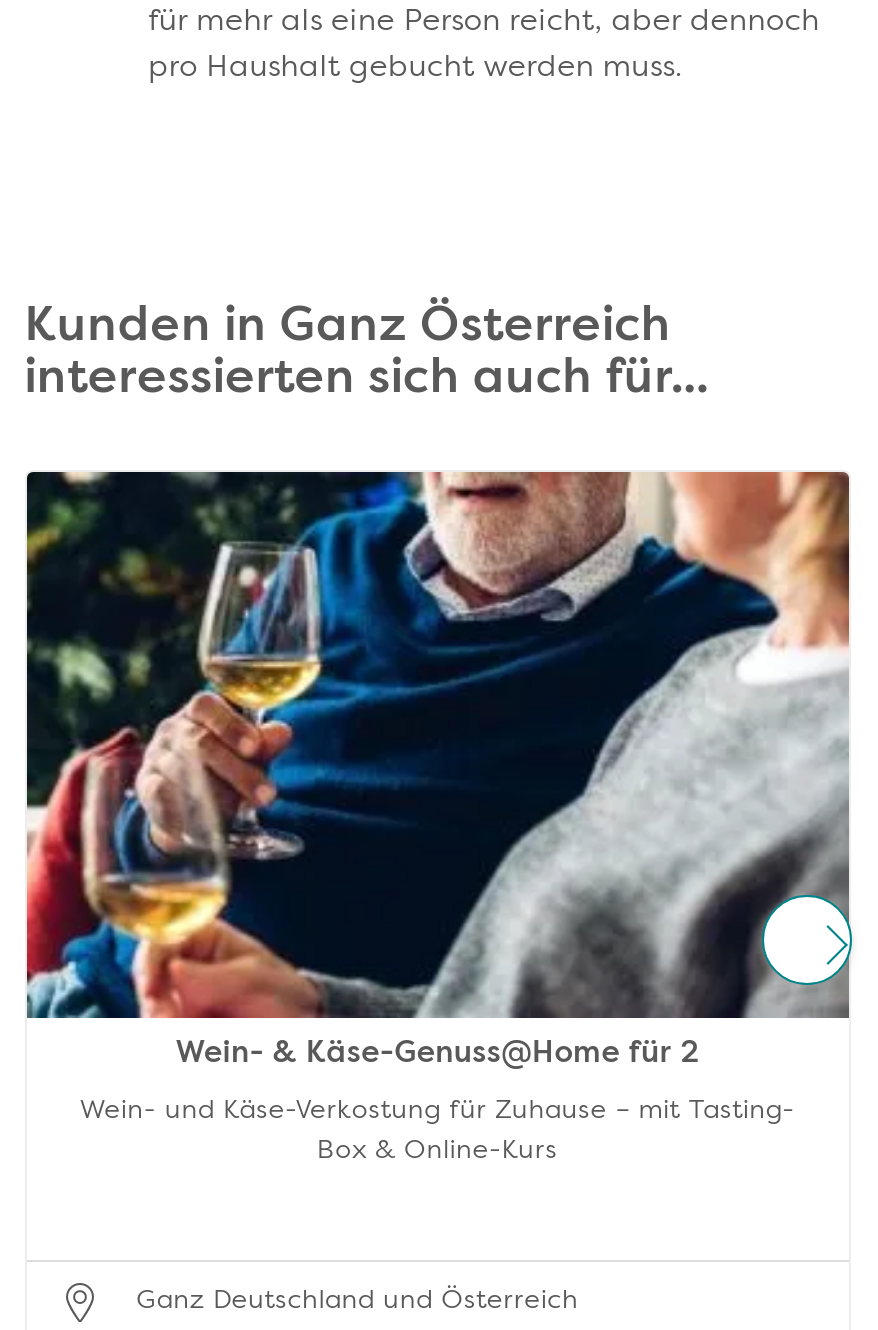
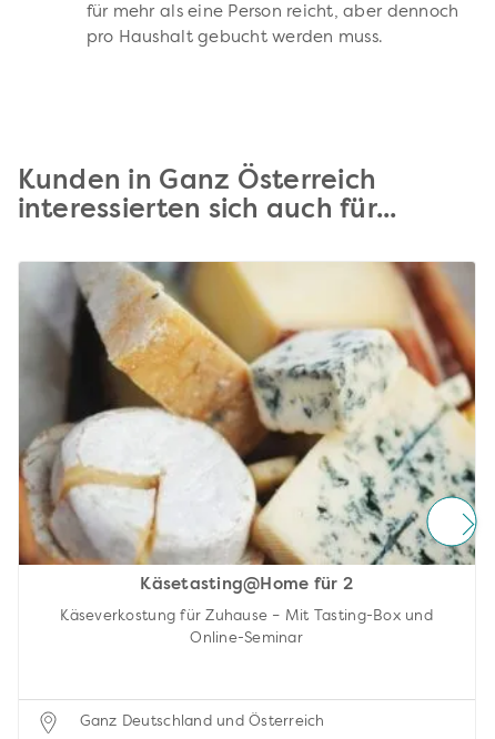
- [image]
- Wein- & Käse-Genuss@Home für 2
+ [image]
+ Käsetasting@Home für 2

- Wein- und Käse-Verkostung für Zuhause – mit Tasting-
+ Käseverkostung für Zuhause – Mit Tasting-Box und

- Box & Online-Kurs
+ Online-Seminar
